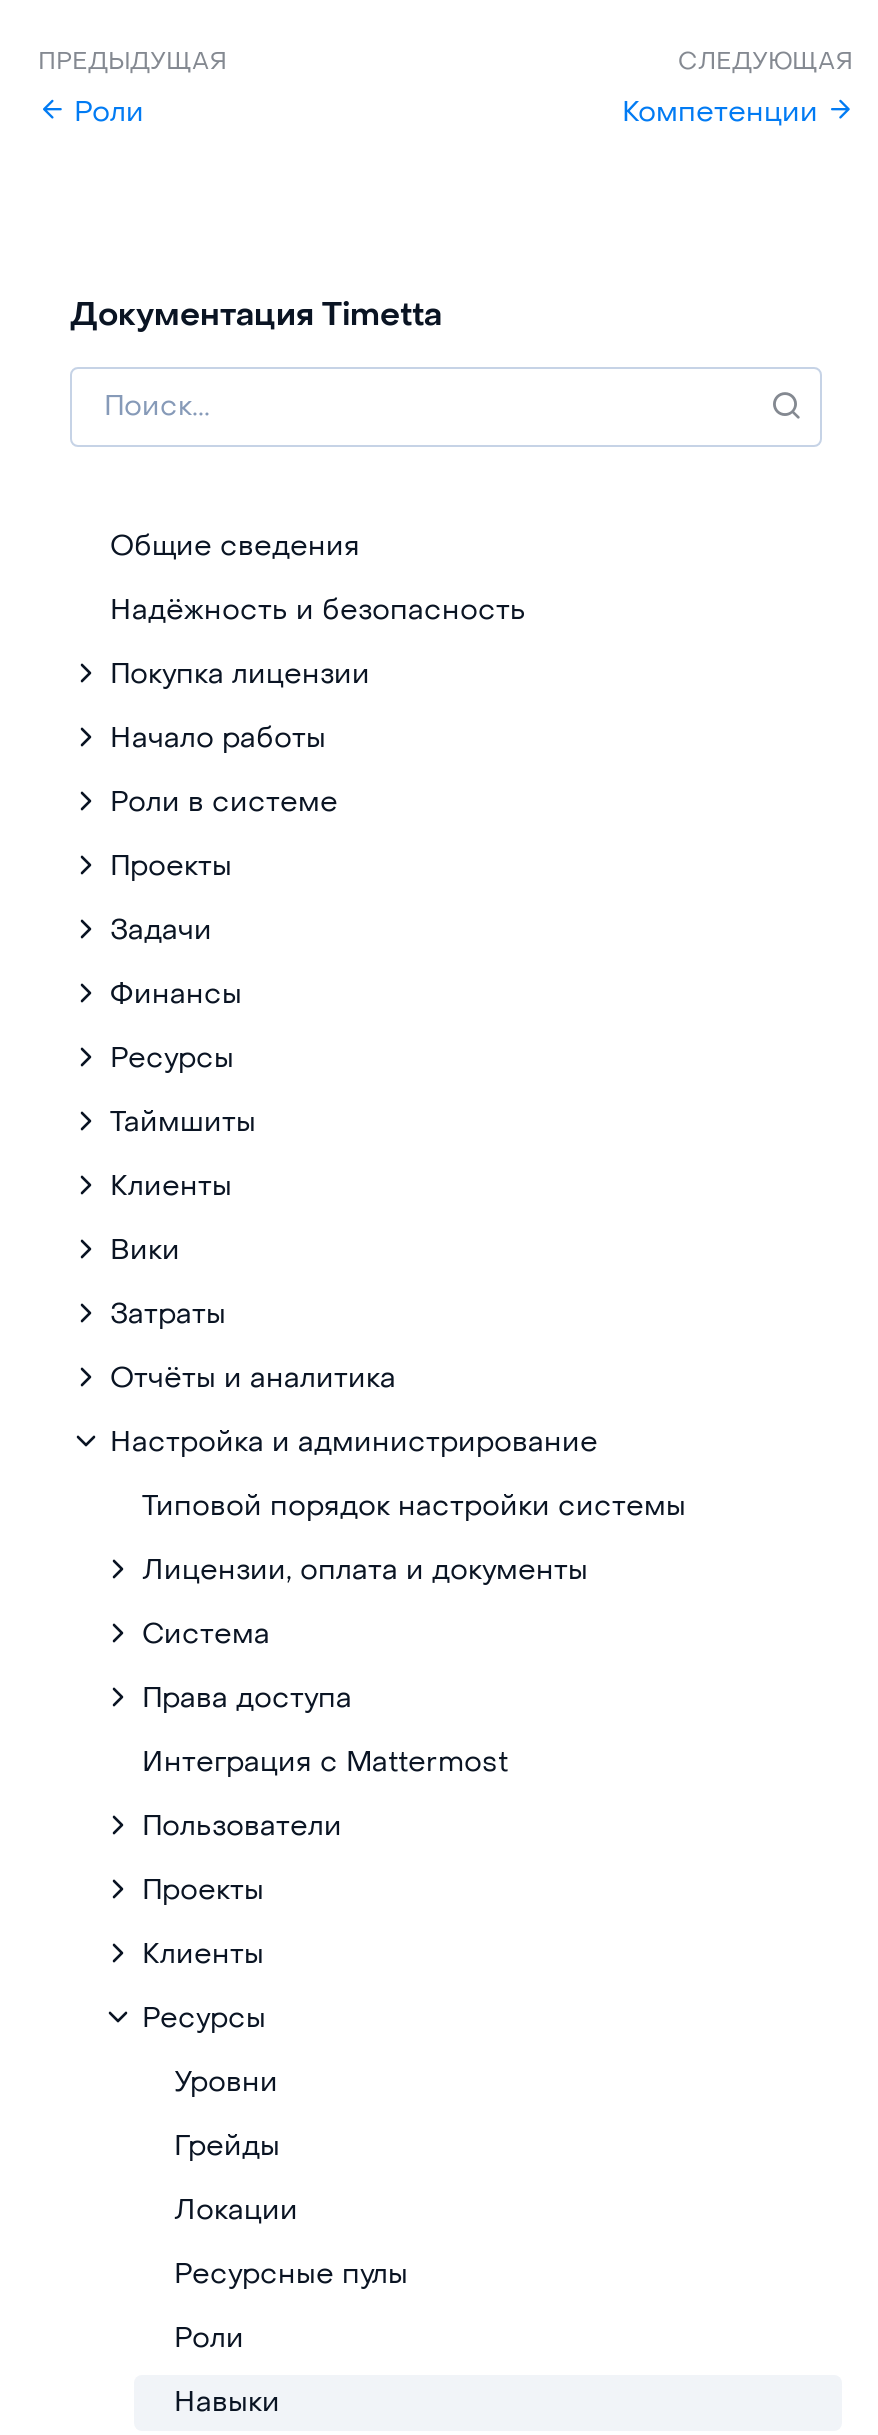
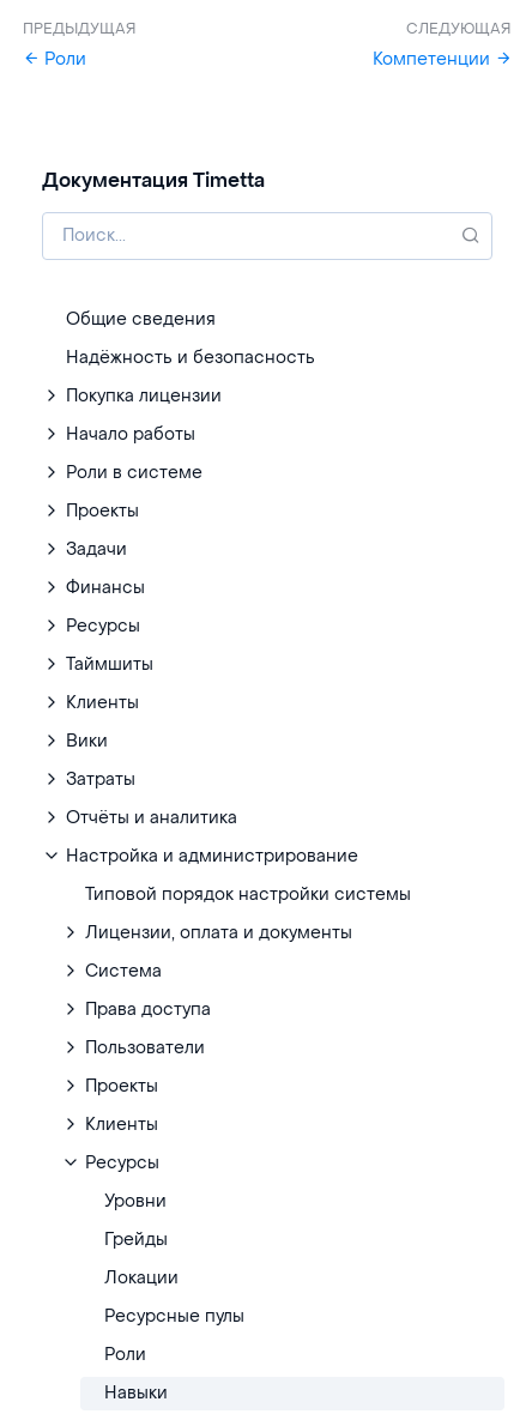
- Интеграция с Mattermost
